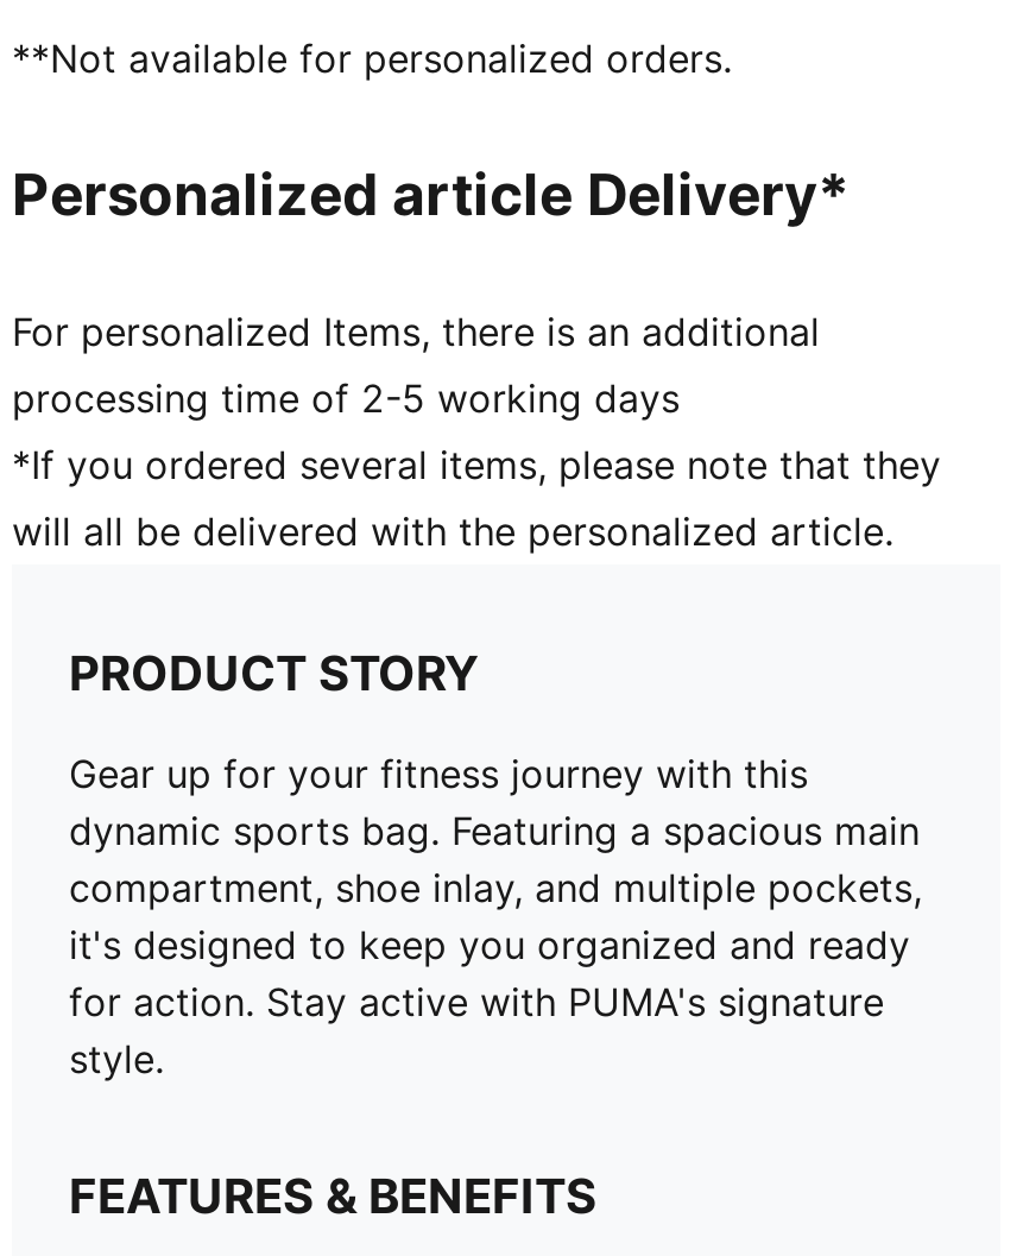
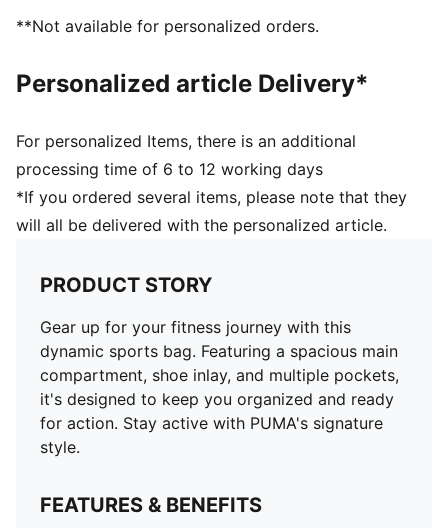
- processing time of 2-5 working days
+ processing time of 6 to 12 working days
